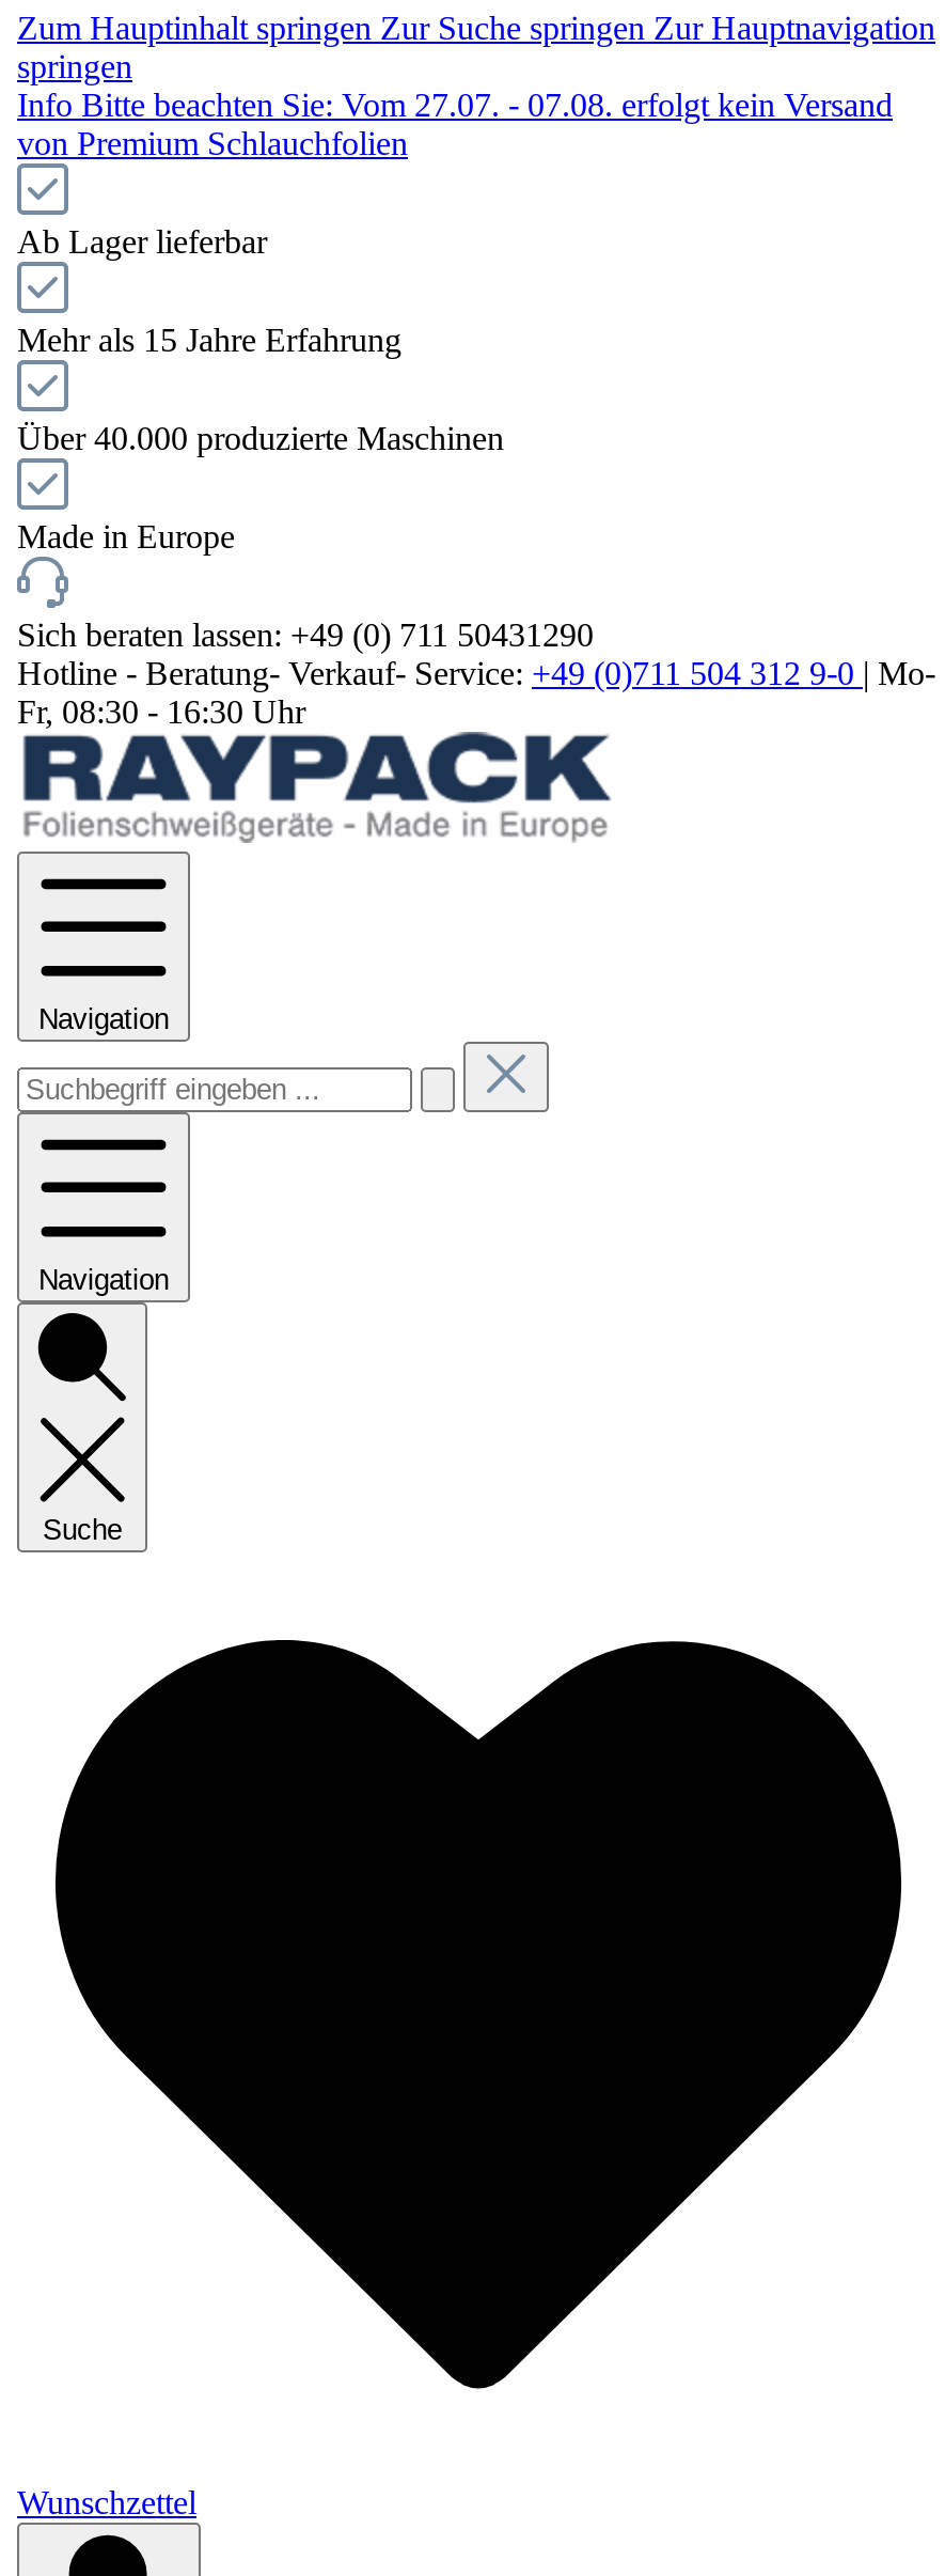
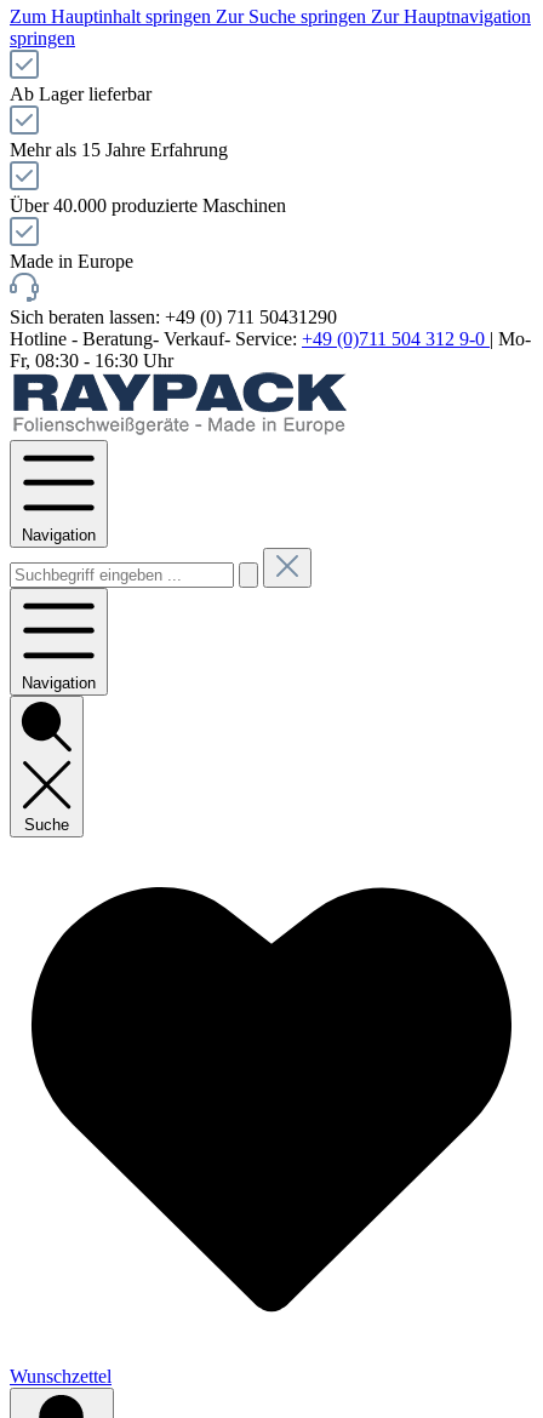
- Info Bitte beachten Sie: Vom 27.07. - 07.08. erfolgt kein Versand
- von Premium Schlauchfolien
